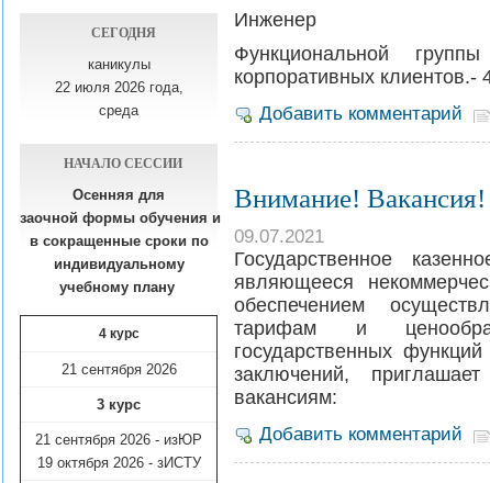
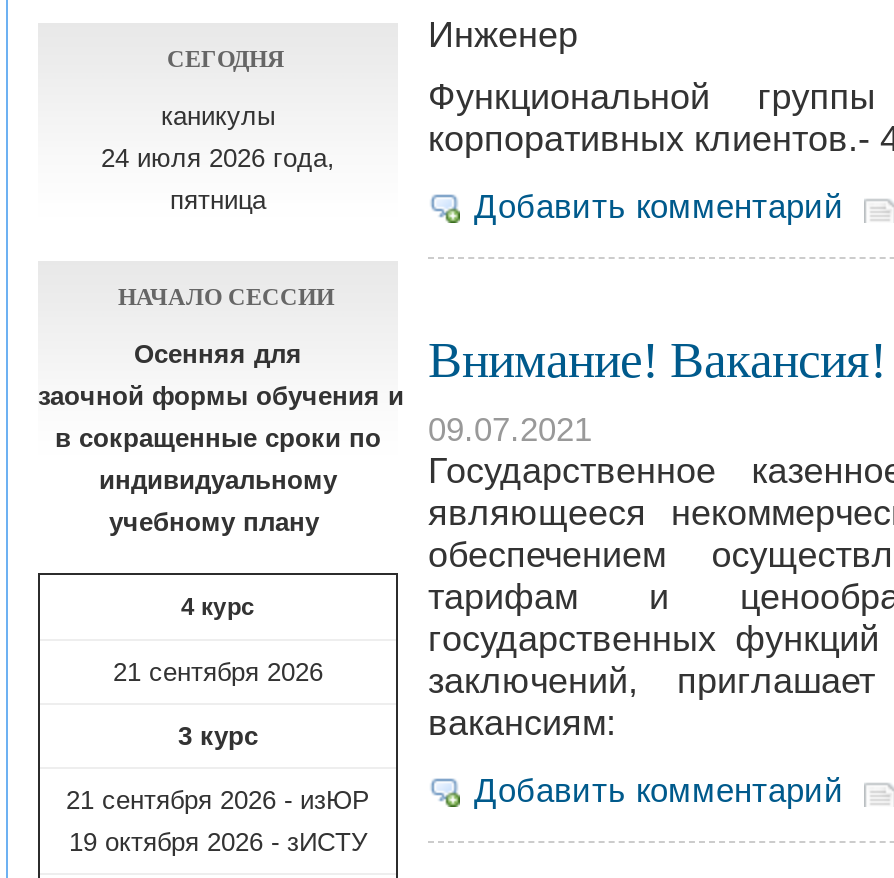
- 22 июля 2026 года,
- среда
+ 24 июля 2026 года,
+ пятница
